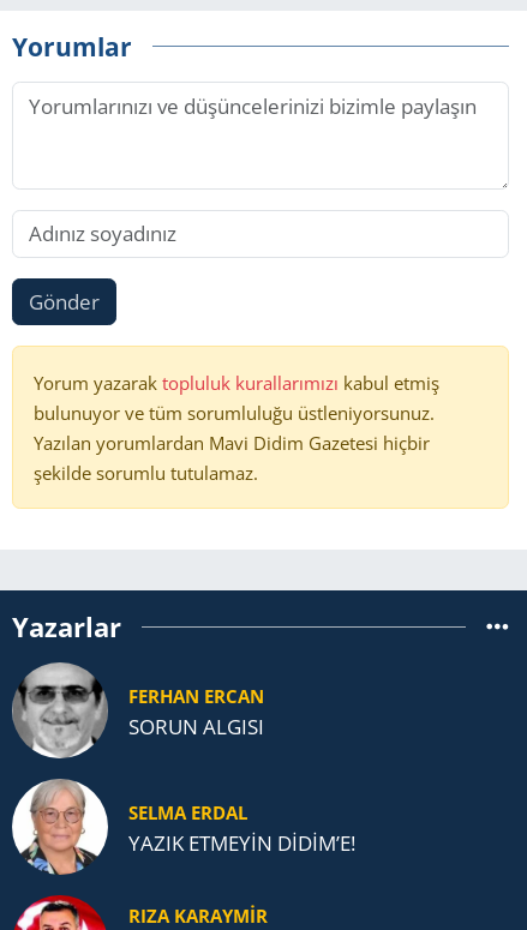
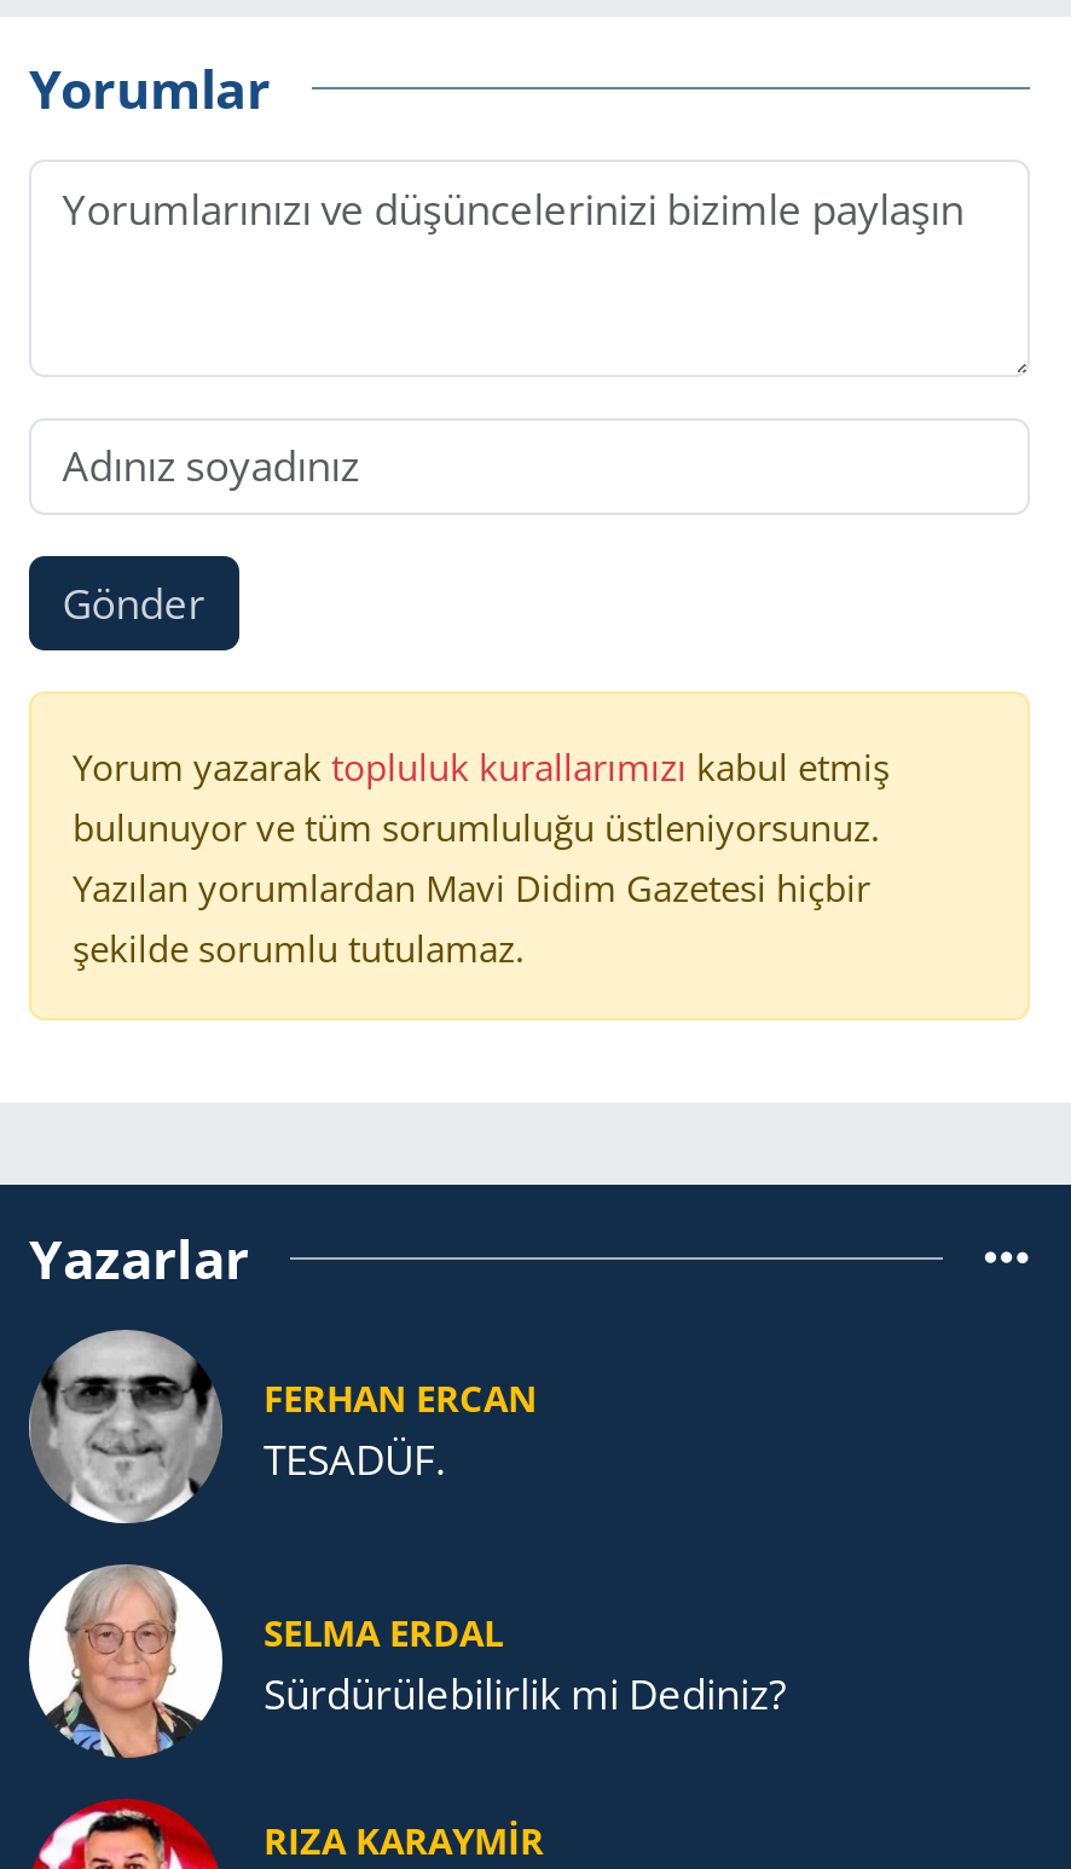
- SORUN ALGISI
+ TESADÜF.

- YAZIK ETMEYİN DİDİM’E!
+ Sürdürülebilirlik mi Dediniz?
